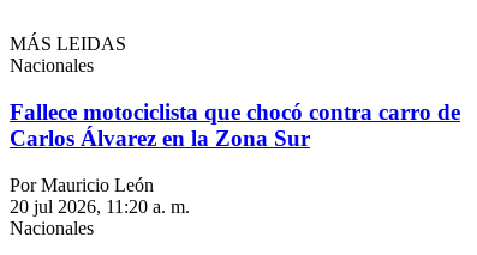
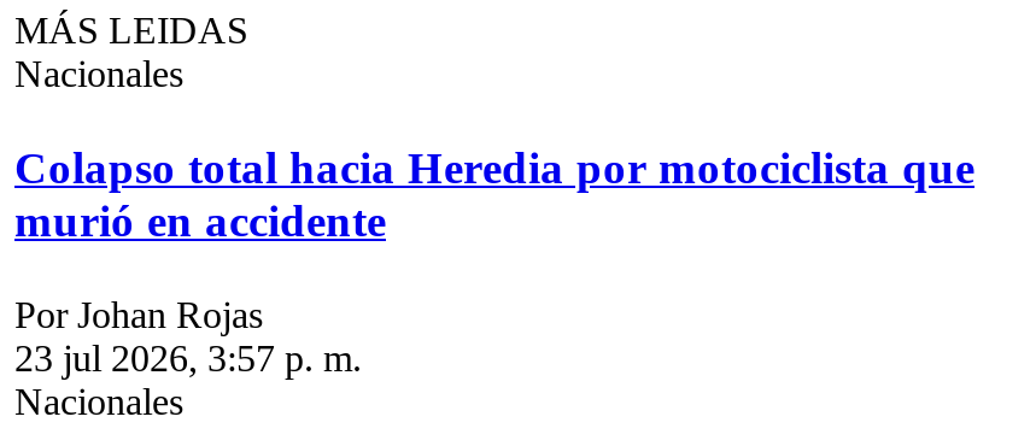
- Fallece motociclista que chocó contra carro de
- Carlos Álvarez en la Zona Sur
+ Colapso total hacia Heredia por motociclista que
+ murió en accidente

- Por Mauricio León
- 20 jul 2026, 11:20 a. m.
+ Por Johan Rojas
+ 23 jul 2026, 3:57 p. m.
